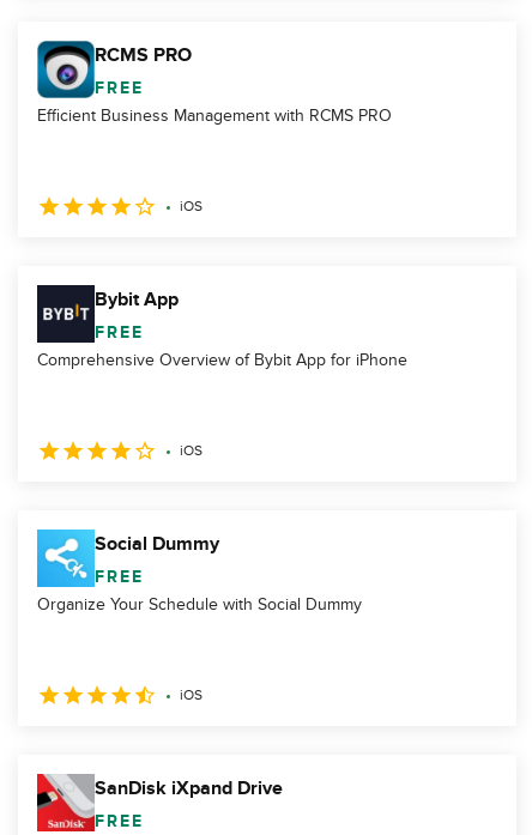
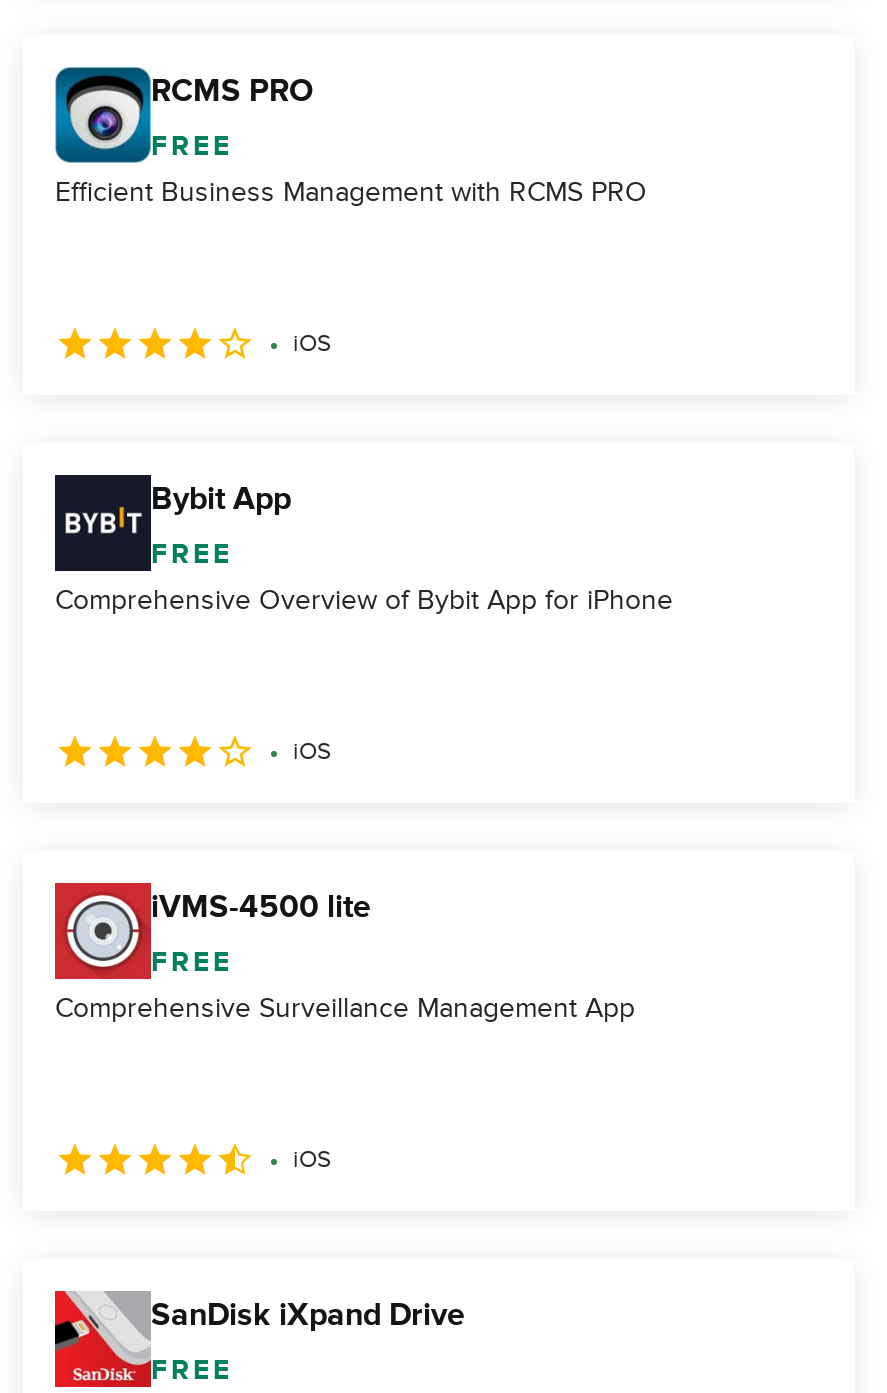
- [image]
- Social Dummy
+ [image]
+ iVMS-4500 lite

- Organize Your Schedule with Social Dummy
+ Comprehensive Surveillance Management App
